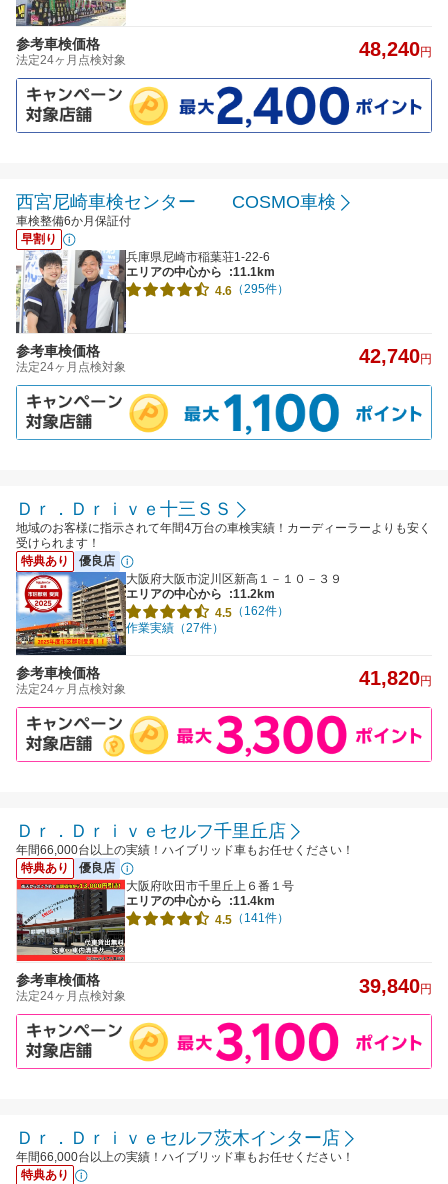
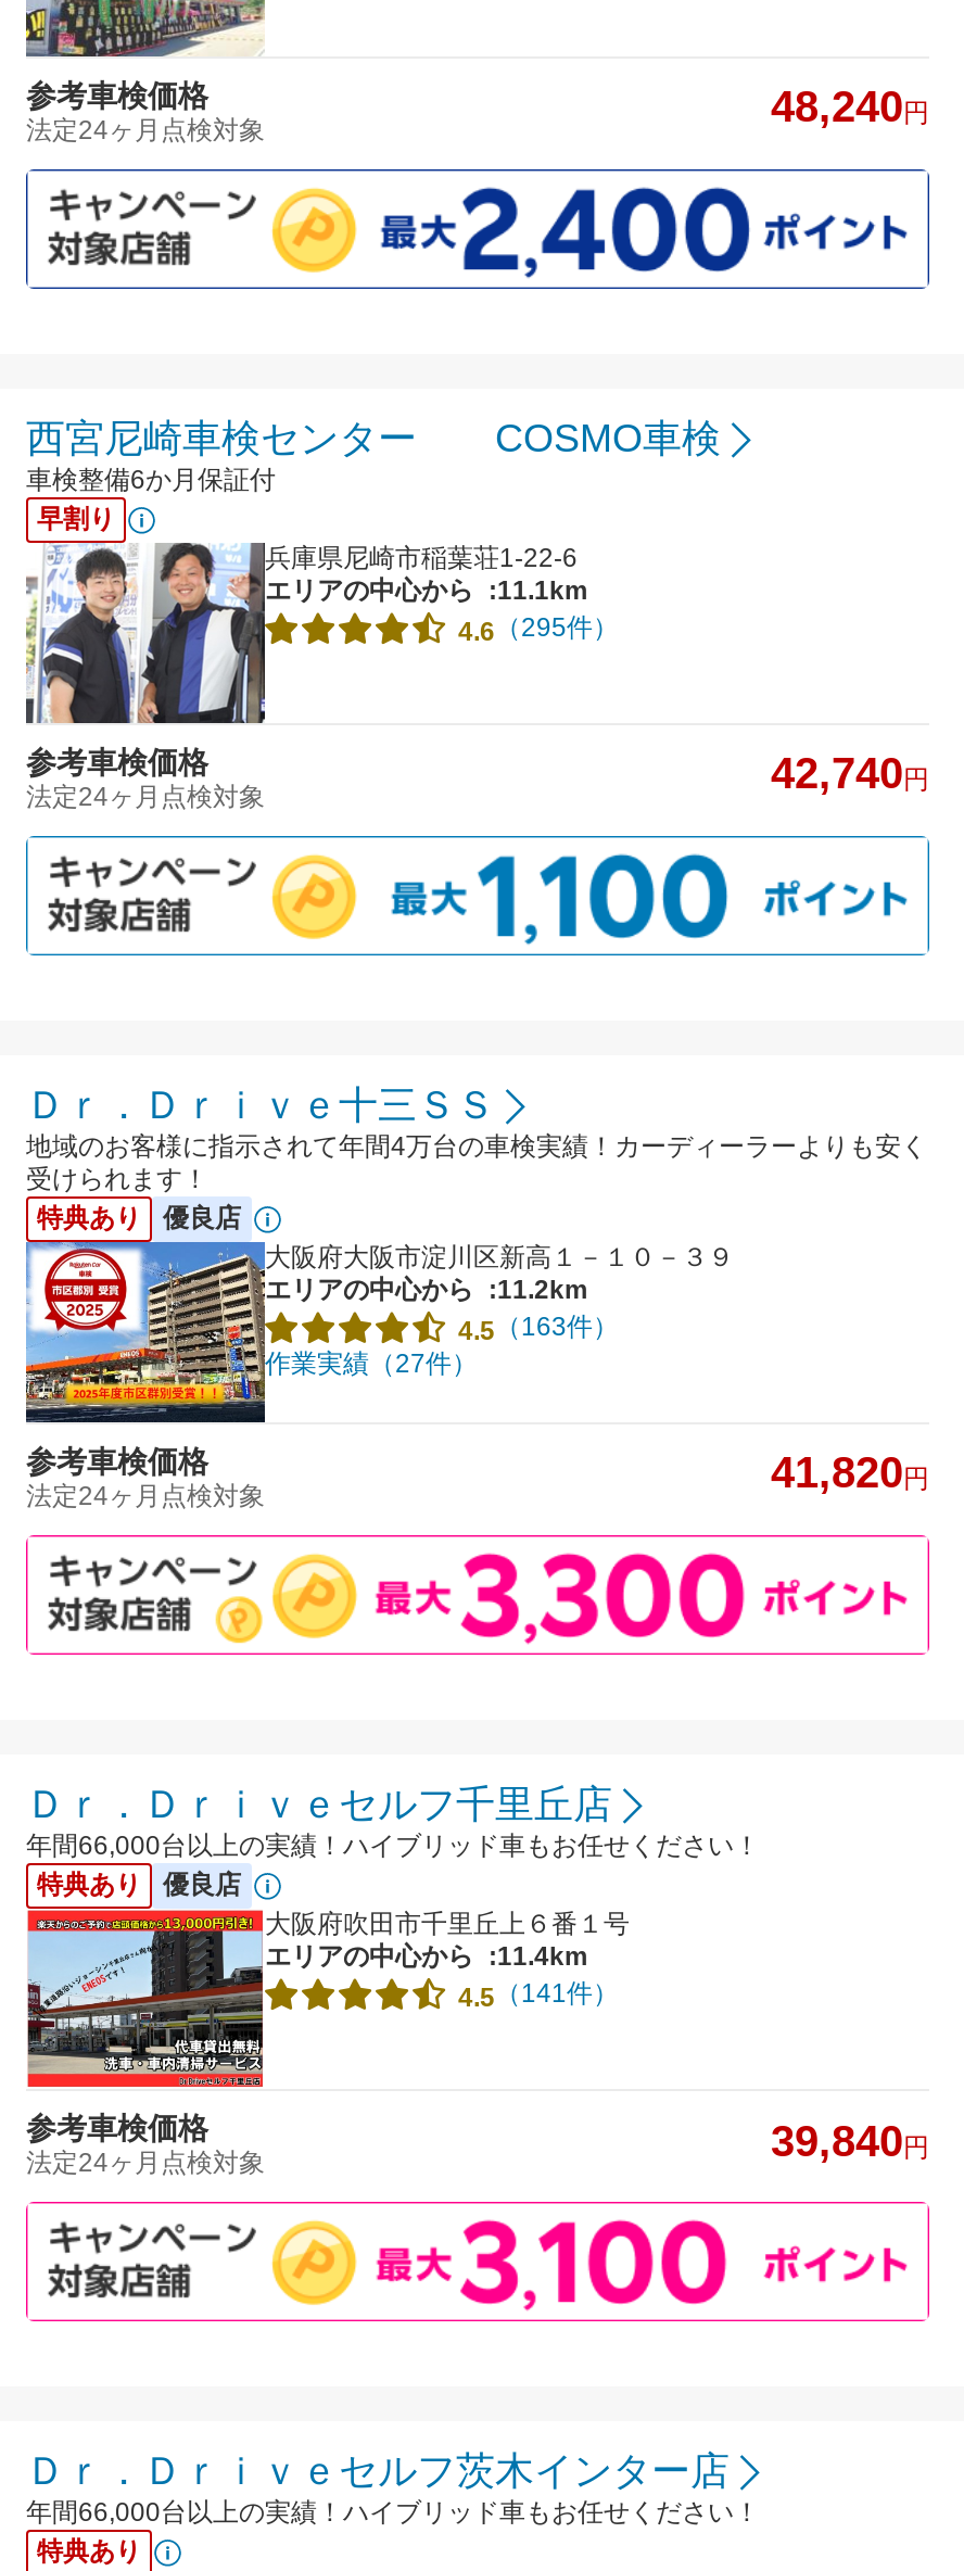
- 4.5（162件）
+ 4.5（163件）
